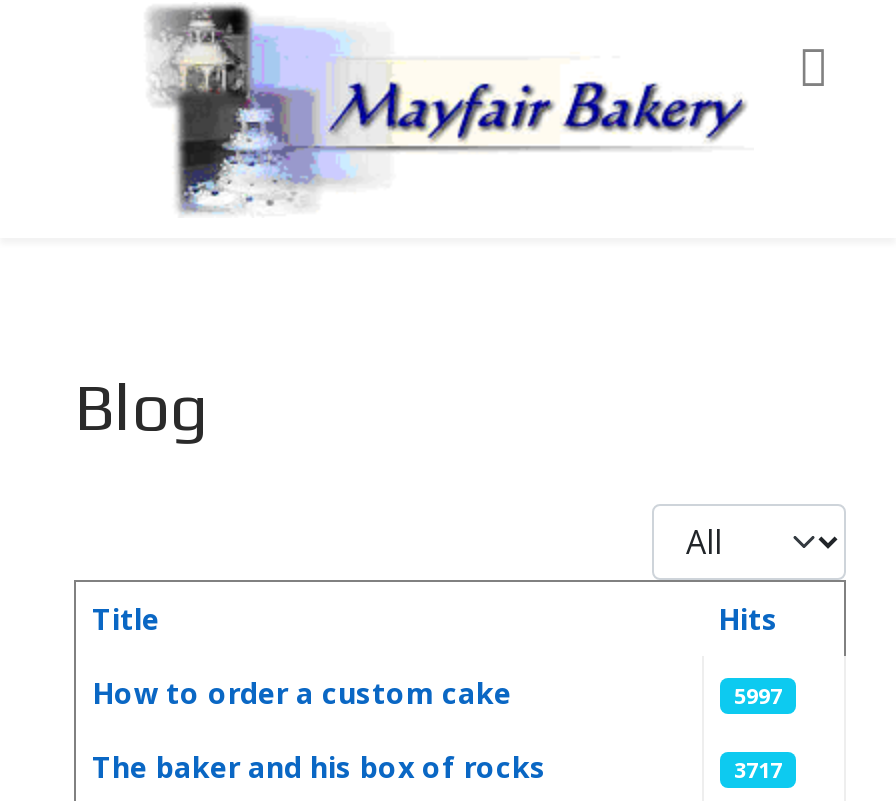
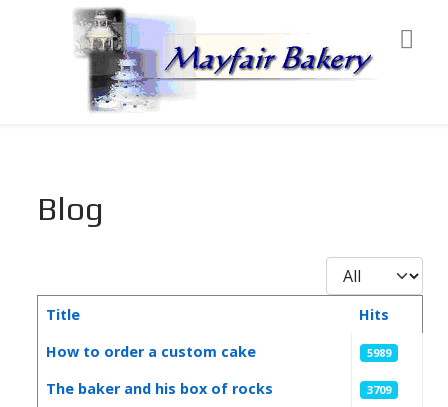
- 5997
+ 5989

- 3717
+ 3709
